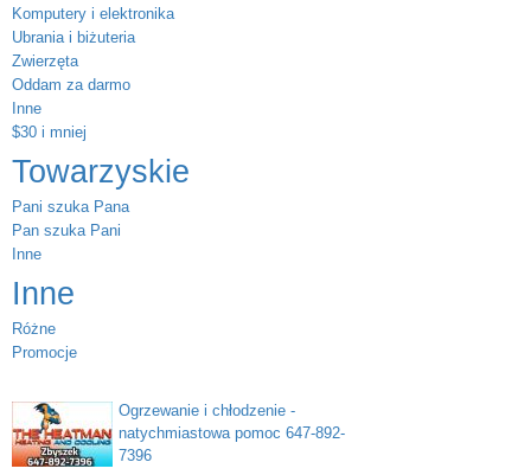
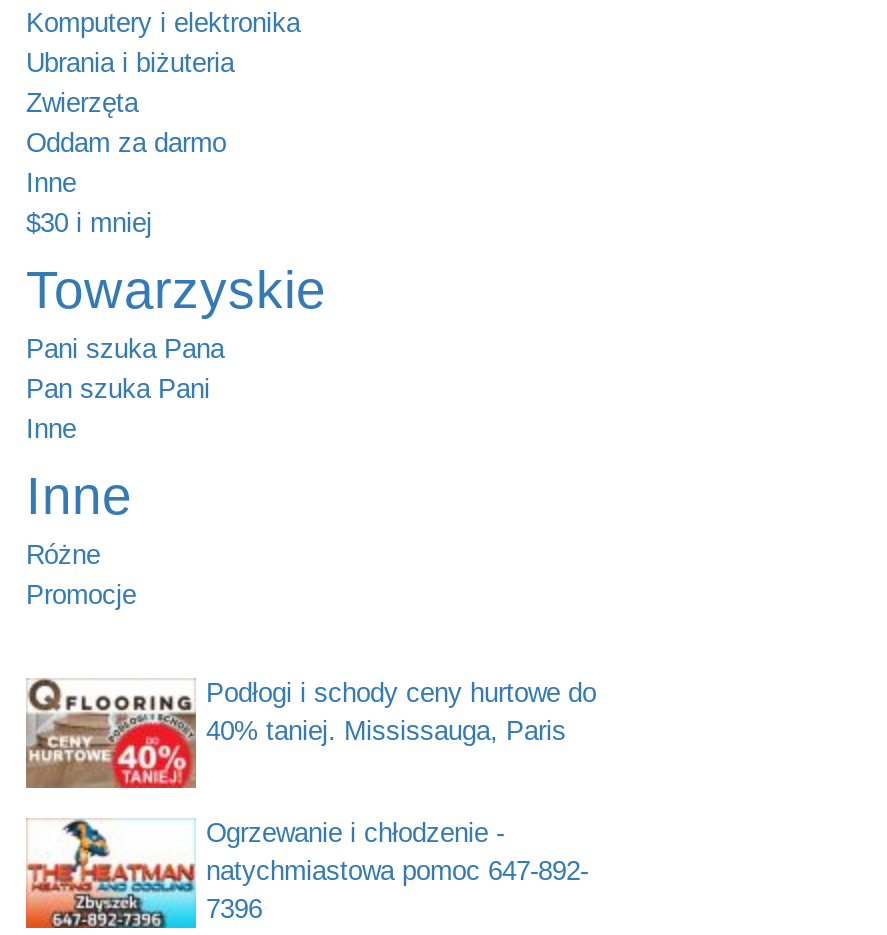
+ [image]
+ Podłogi i schody ceny hurtowe do
+ 40% taniej. Mississauga, Paris
